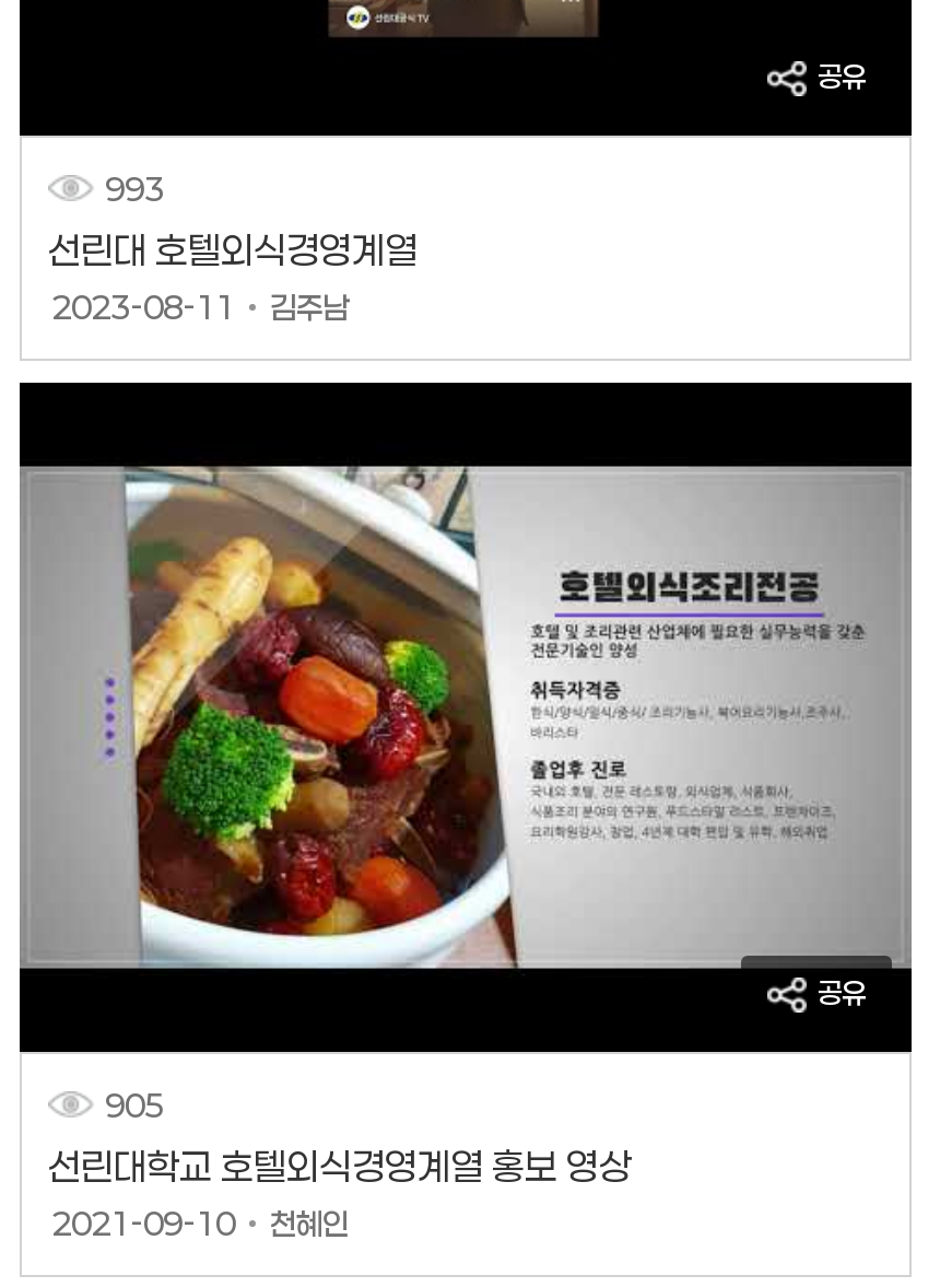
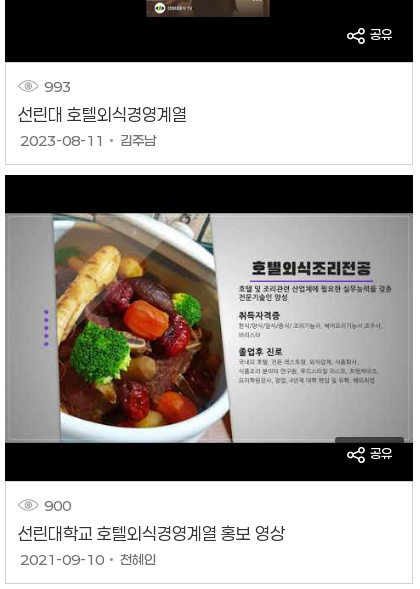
- 905
+ 900
